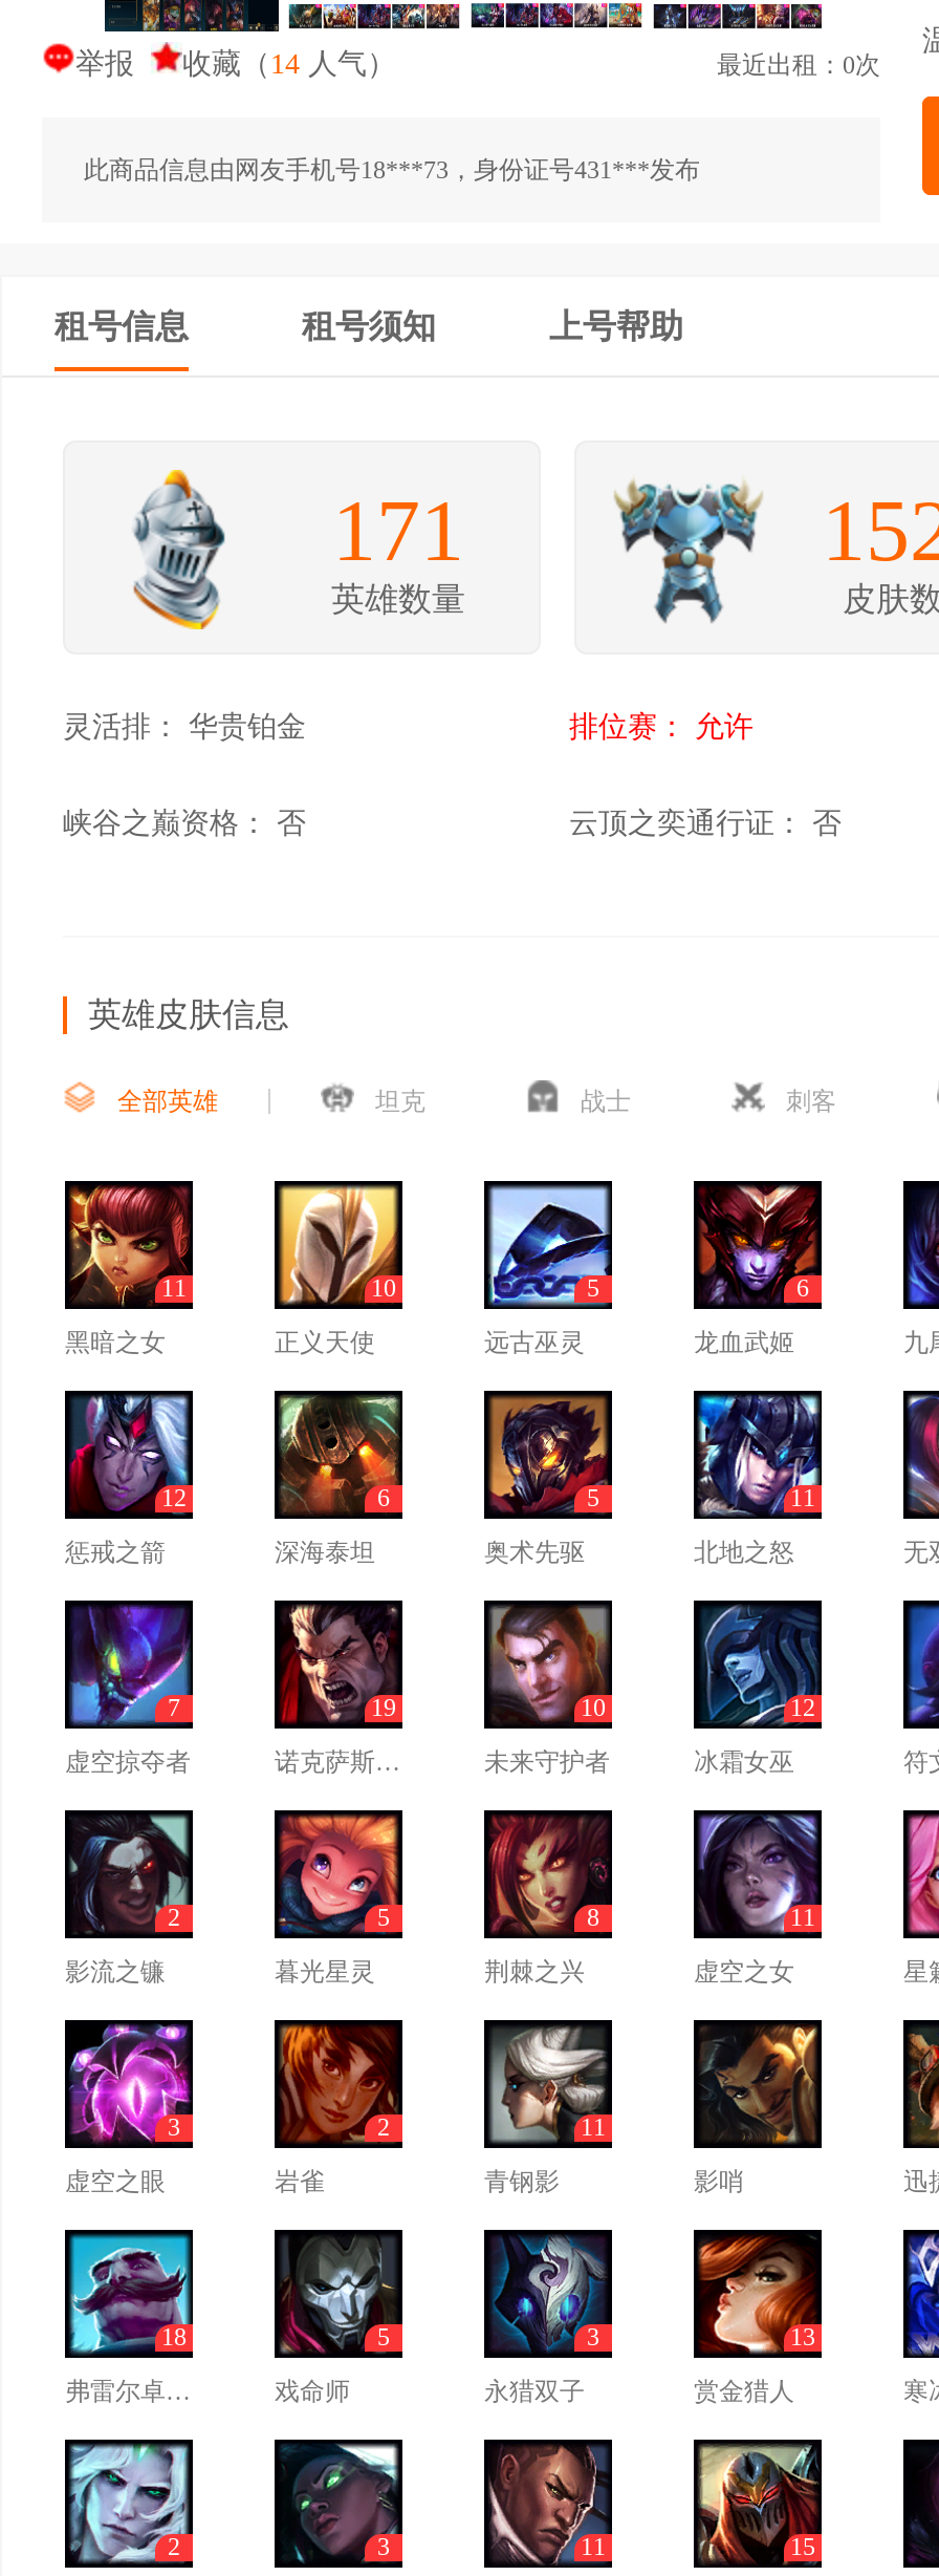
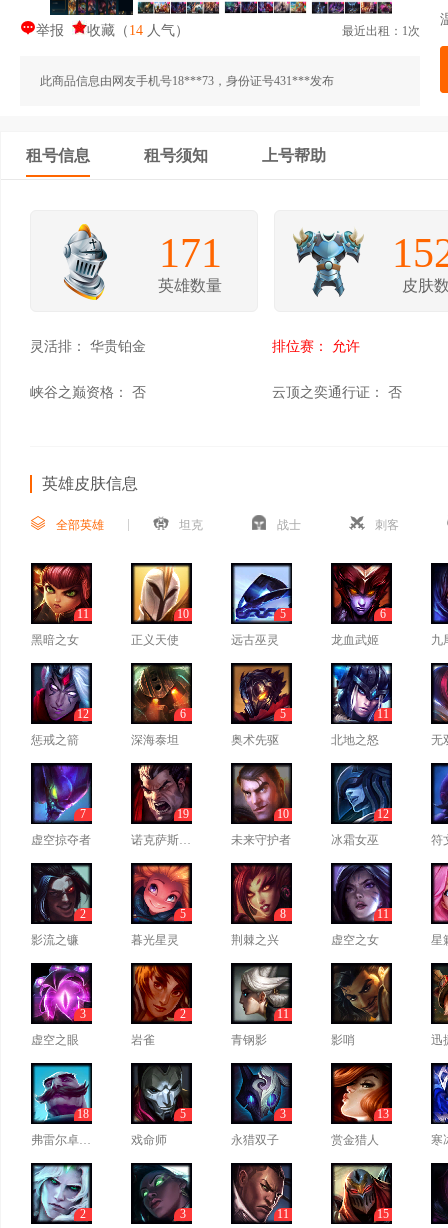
- 最近出租：0次
+ 最近出租：1次
